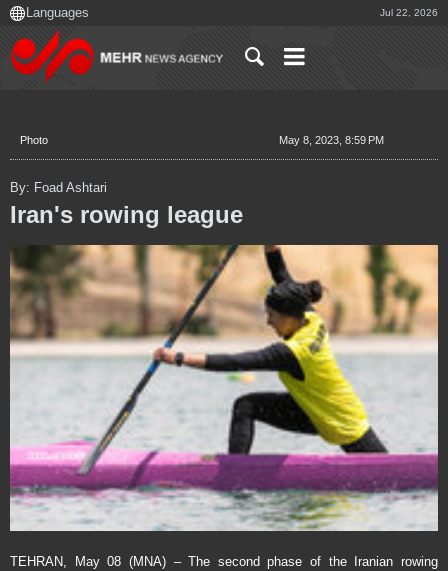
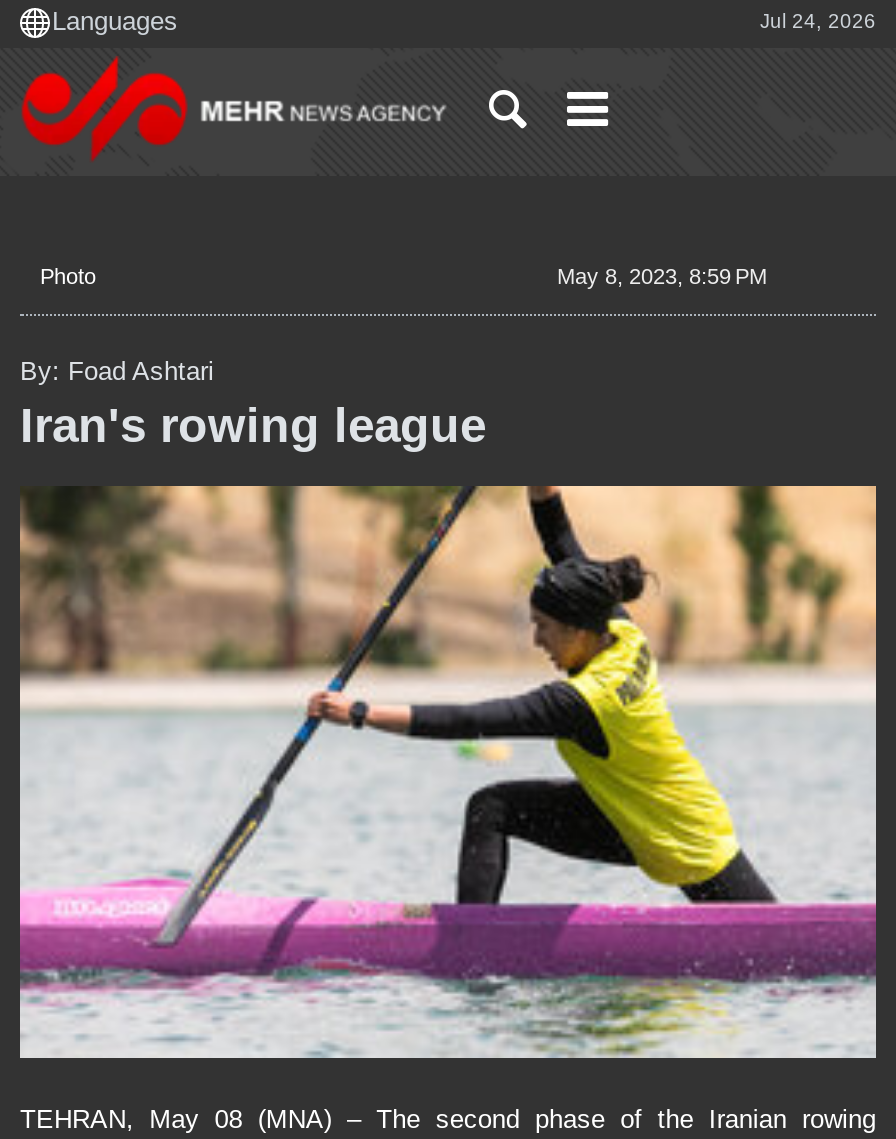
- Jul 22, 2026
+ Jul 24, 2026
